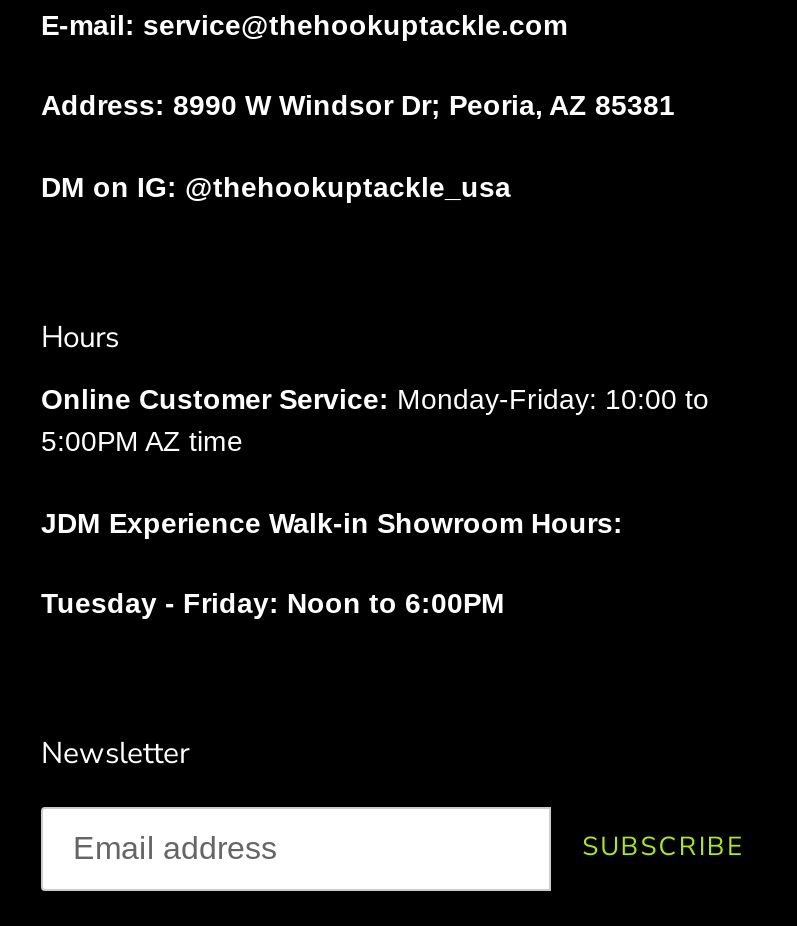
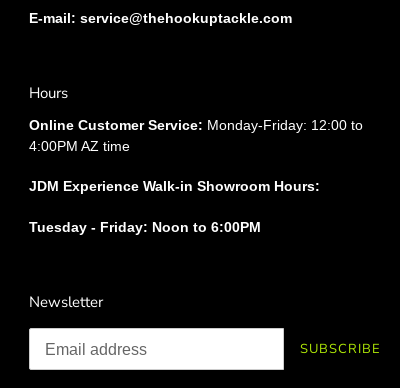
- Address: 8990 W Windsor Dr; Peoria, AZ 85381
- DM on IG: @thehookuptackle_usa

- Online Customer Service: Monday-Friday: 10:00 to
+ Online Customer Service: Monday-Friday: 12:00 to

- 5:00PM AZ time
+ 4:00PM AZ time
